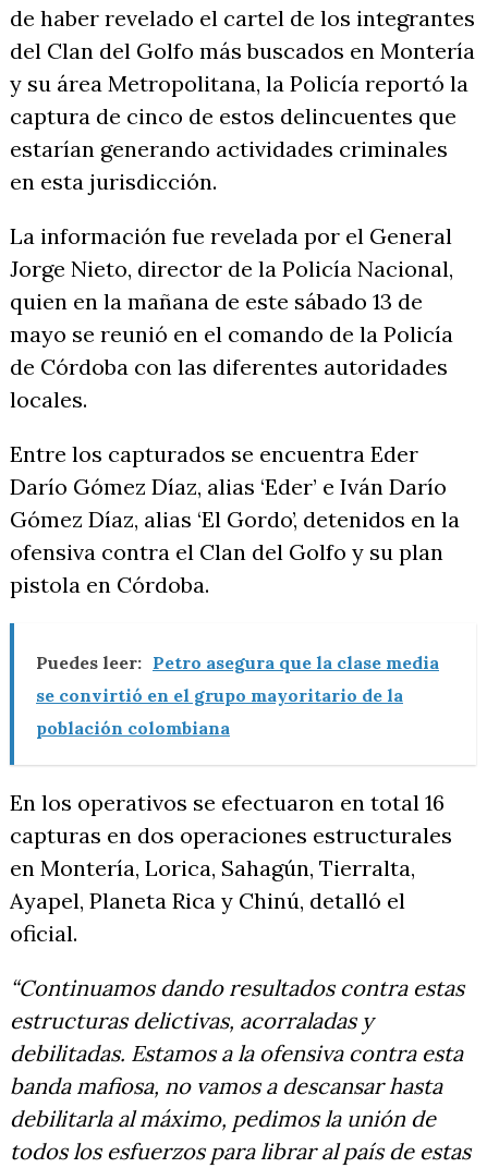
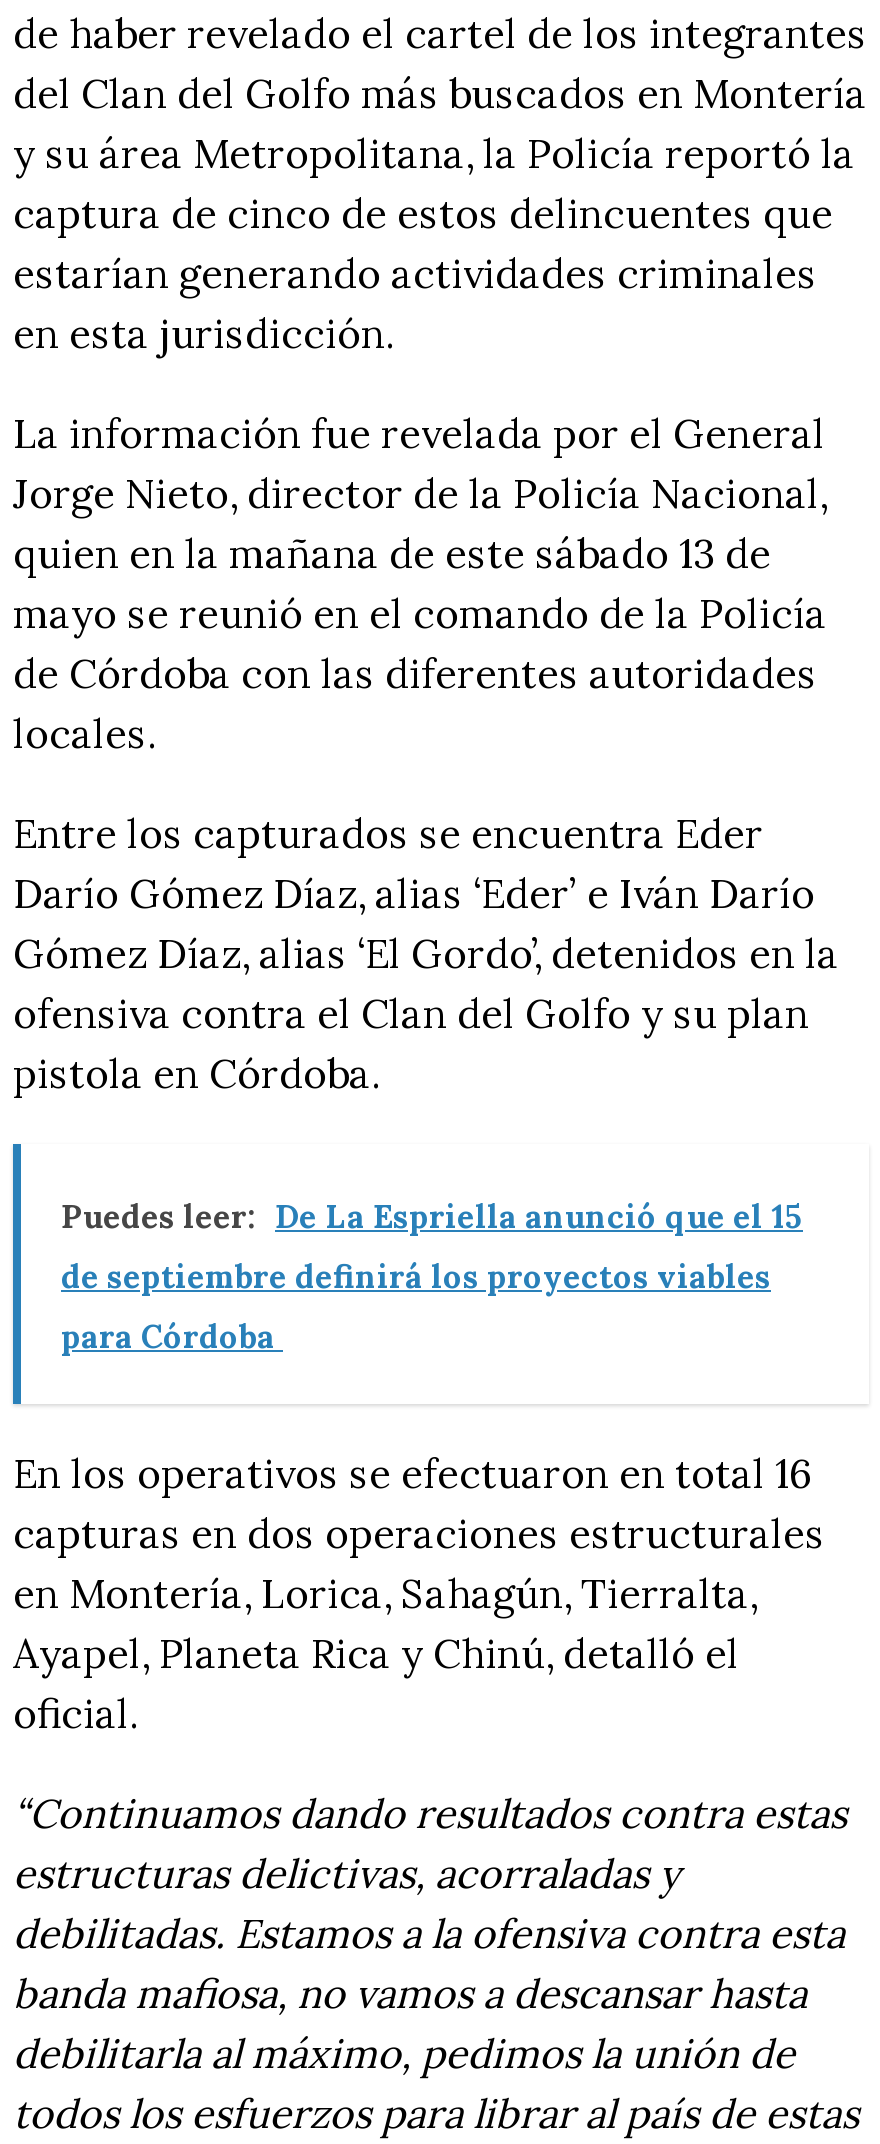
- Puedes leer: Petro asegura que la clase media
+ Puedes leer: De La Espriella anunció que el 15

- se convirtió en el grupo mayoritario de la
+ de septiembre definirá los proyectos viables

- población colombiana
+ para Córdoba
